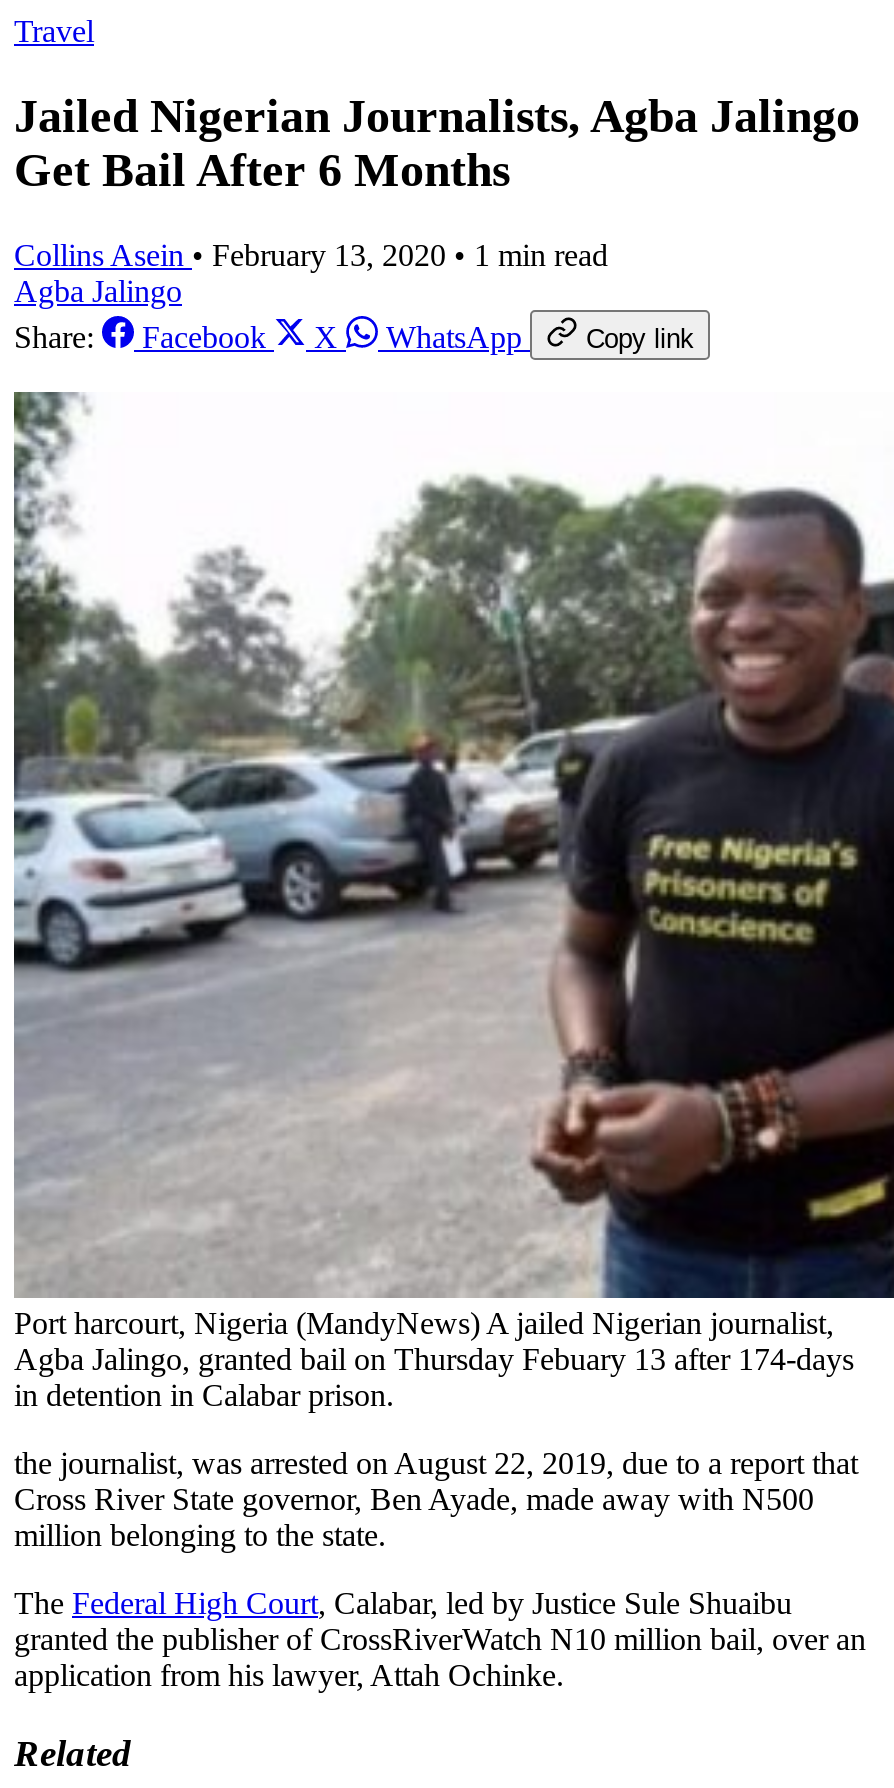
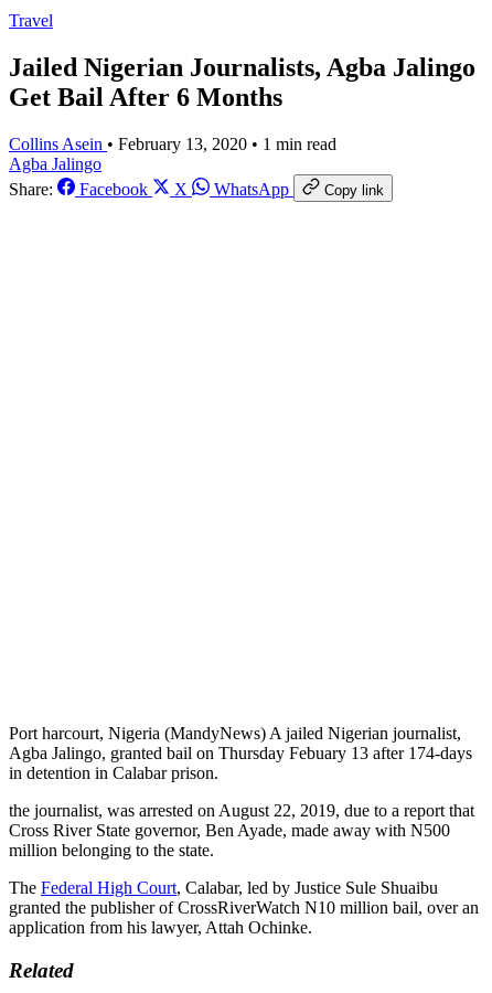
- [image]
